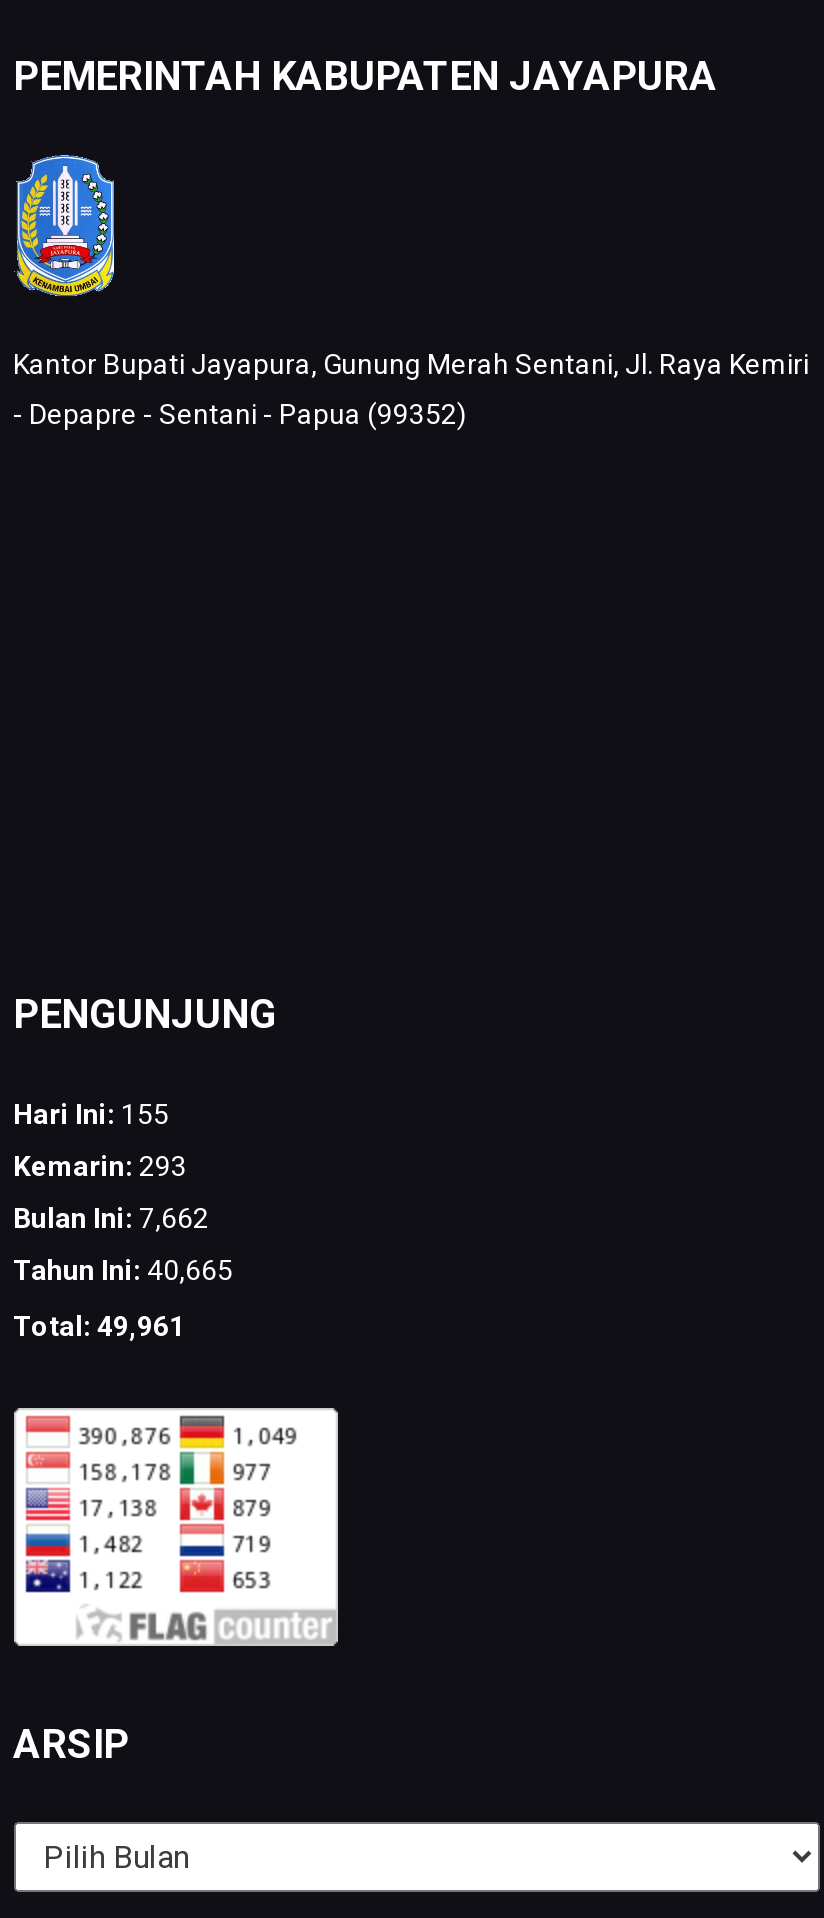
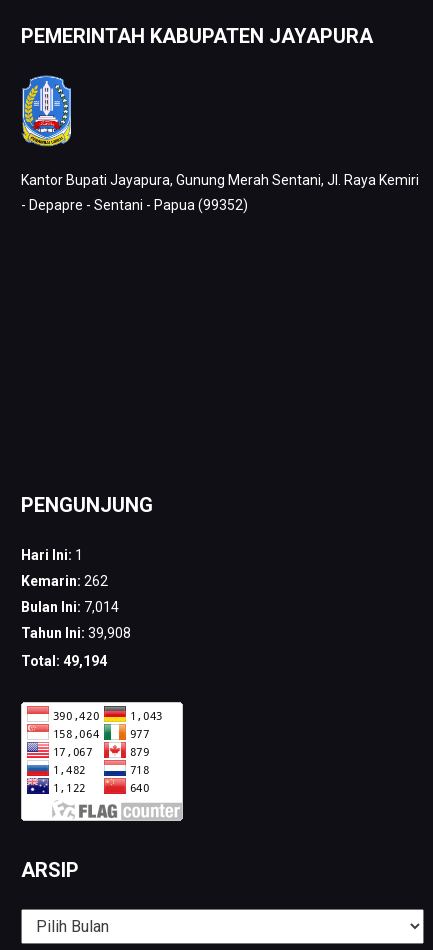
- Hari Ini: 155
+ Hari Ini: 1

- Kemarin: 293
+ Kemarin: 262

- Bulan Ini: 7,662
+ Bulan Ini: 7,014

- Tahun Ini: 40,665
+ Tahun Ini: 39,908

- Total: 49,961
+ Total: 49,194
